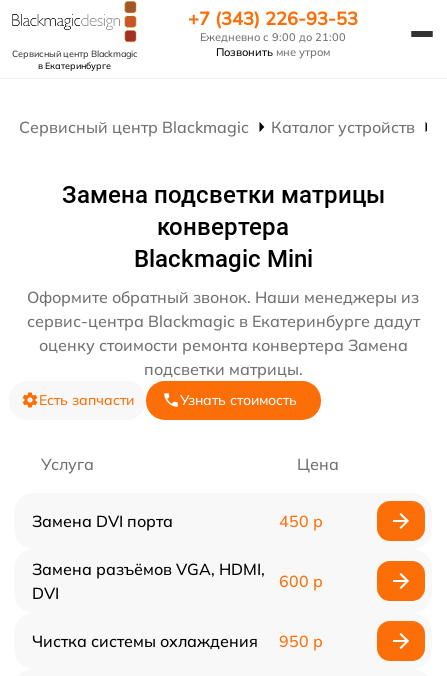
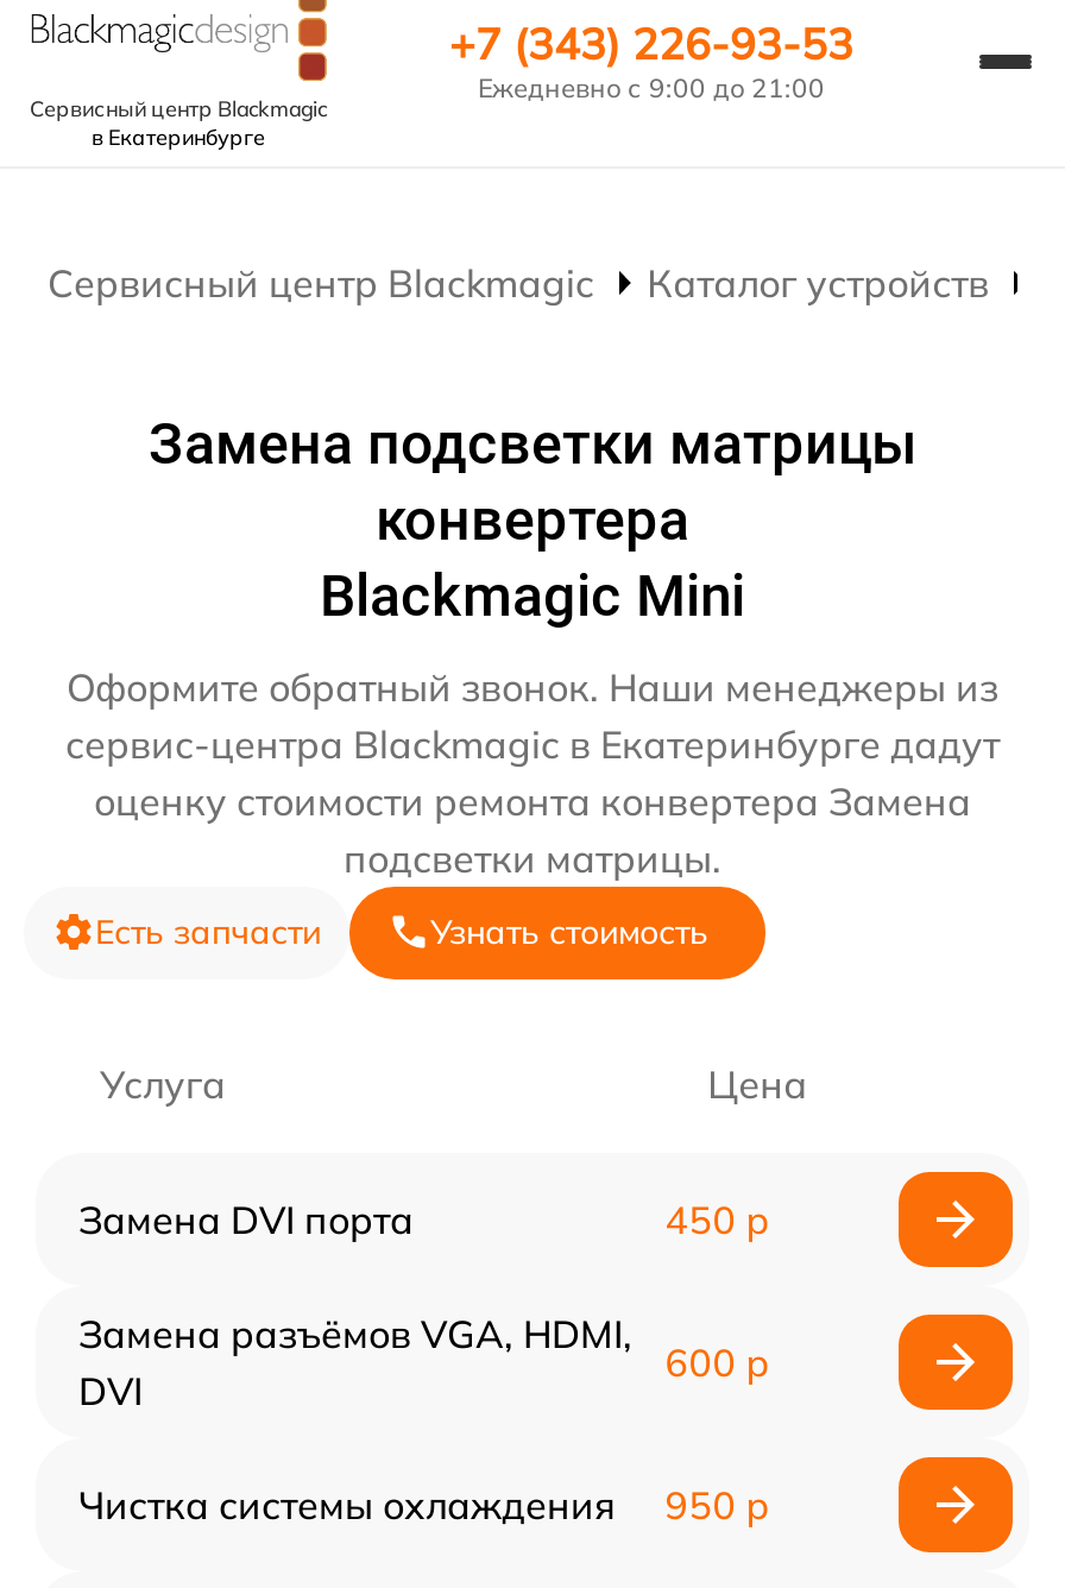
- Позвонить мне утром
